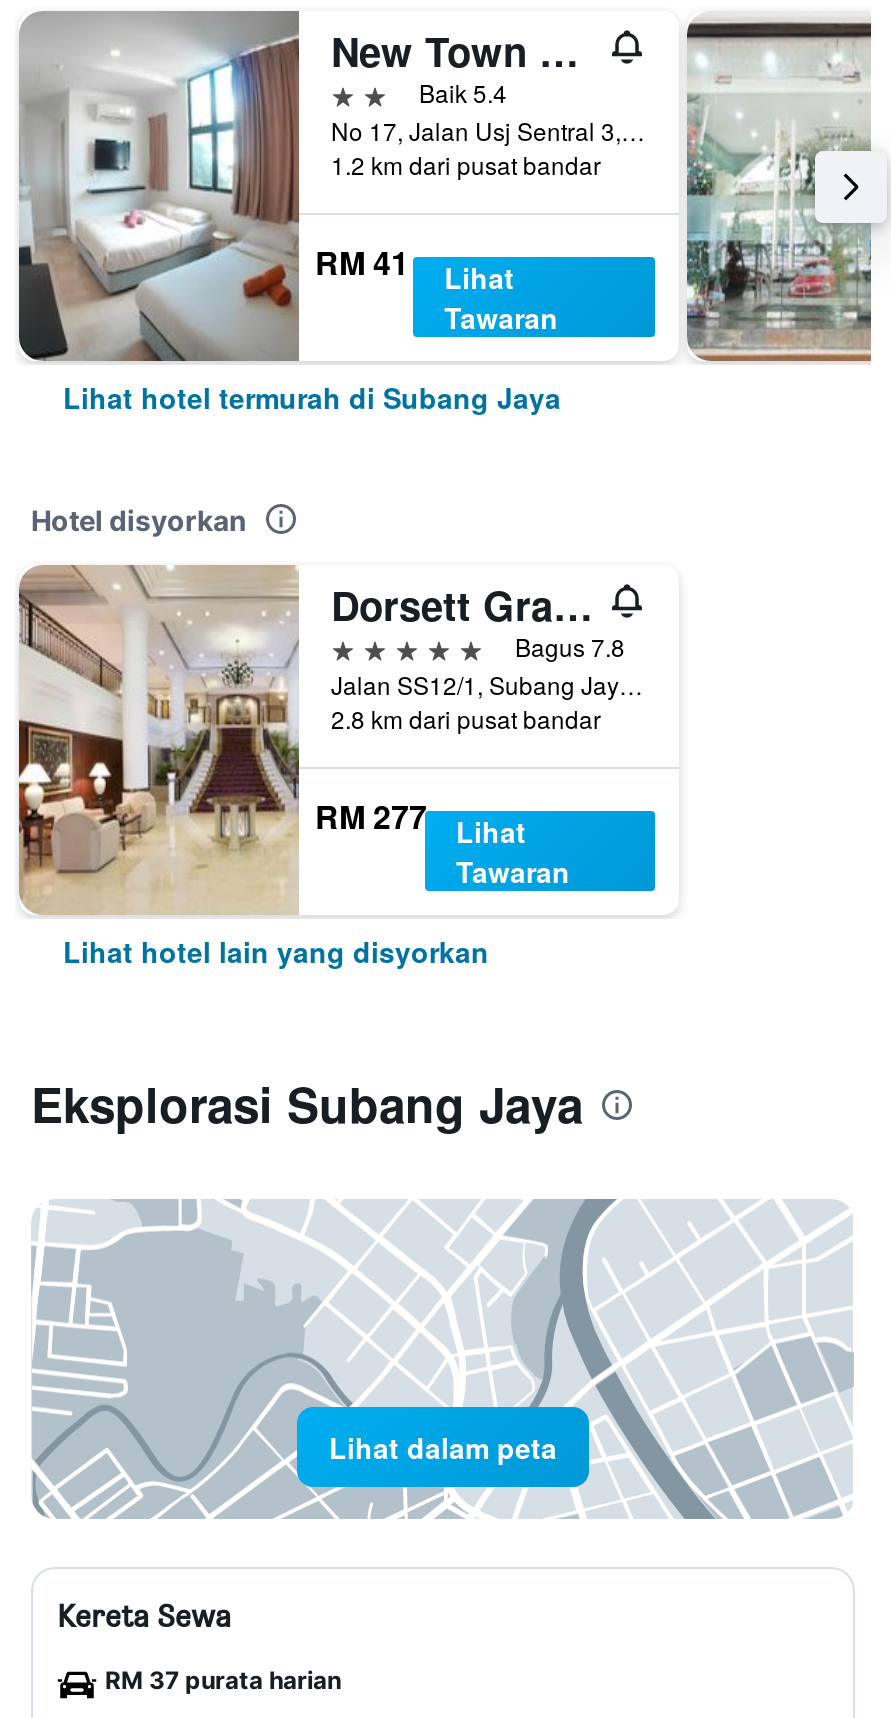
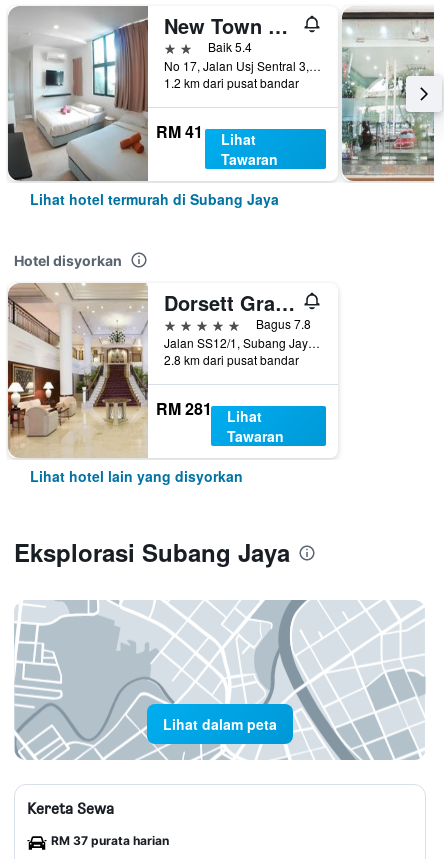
- RM 277 Lihat
+ RM 281 Lihat
